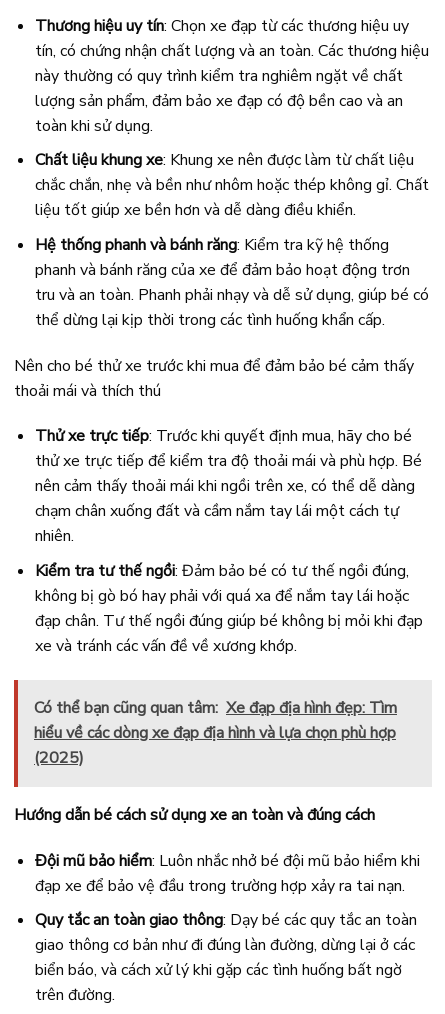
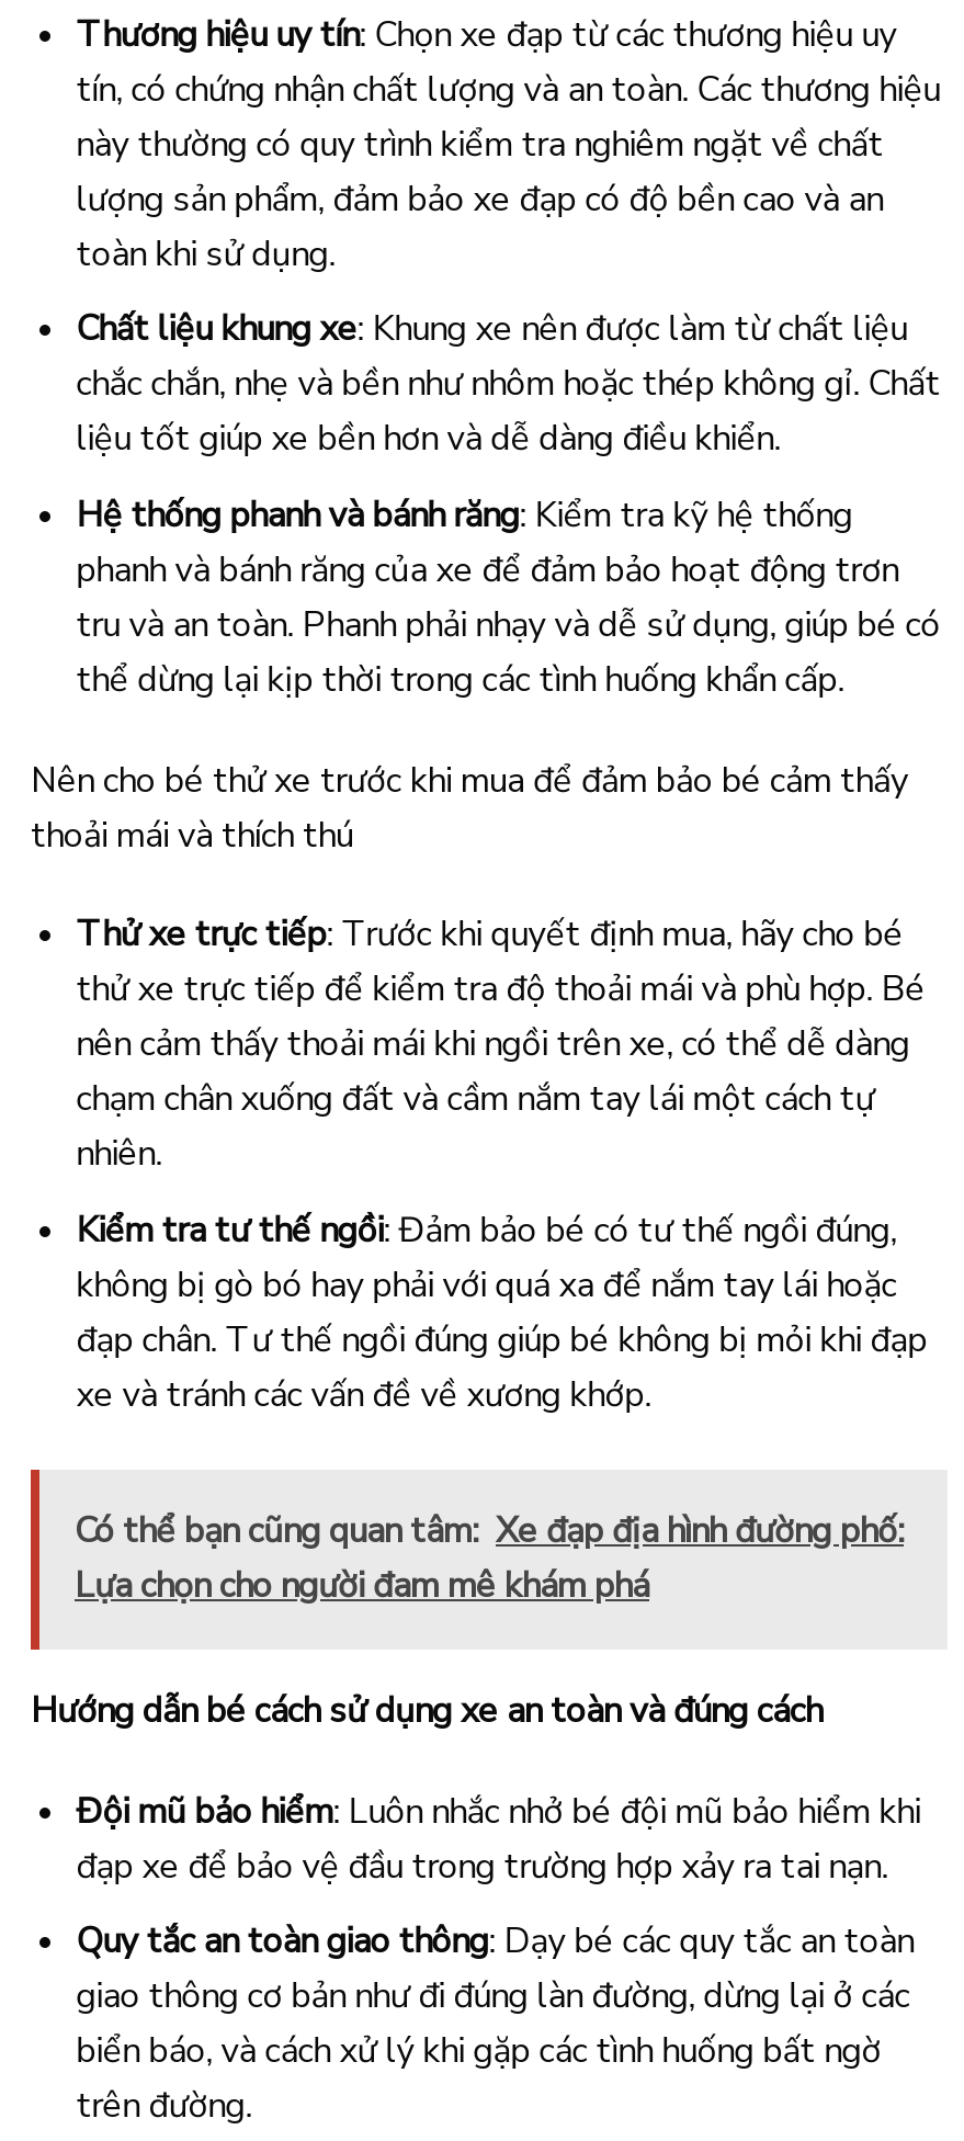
- Có thể bạn cũng quan tâm: Xe đạp địa hình đẹp: Tìm
- hiểu về các dòng xe đạp địa hình và lựa chọn phù hợp
- (2025)
+ Có thể bạn cũng quan tâm: Xe đạp địa hình đường phố:
+ Lựa chọn cho người đam mê khám phá
